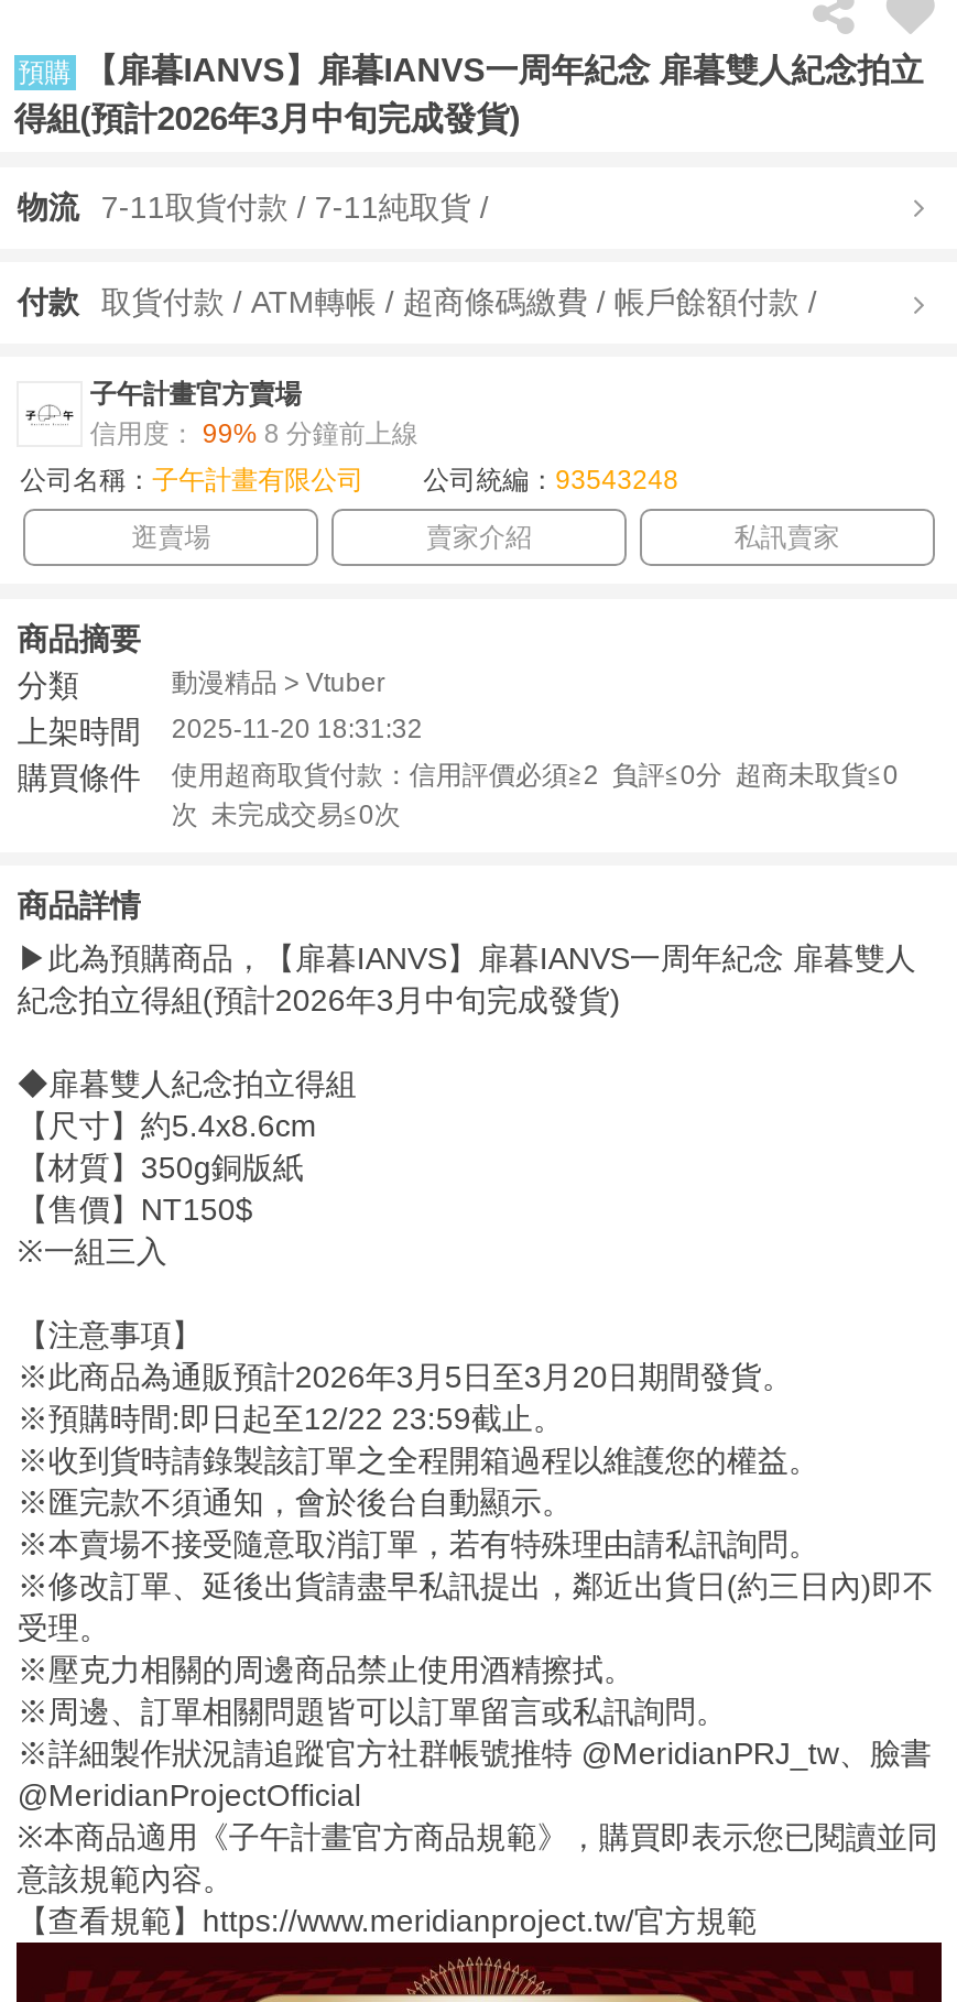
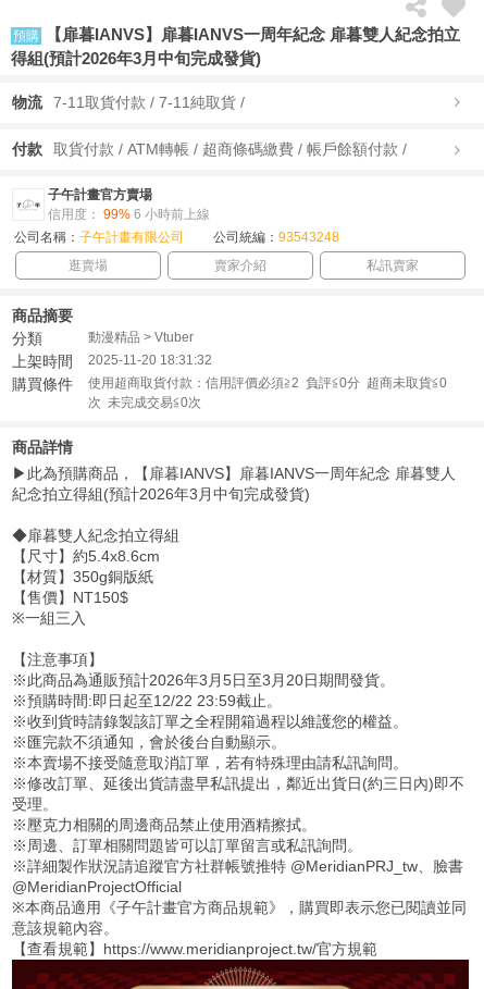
- 信用度： 99% 8 分鐘前上線
+ 信用度： 99% 6 小時前上線
